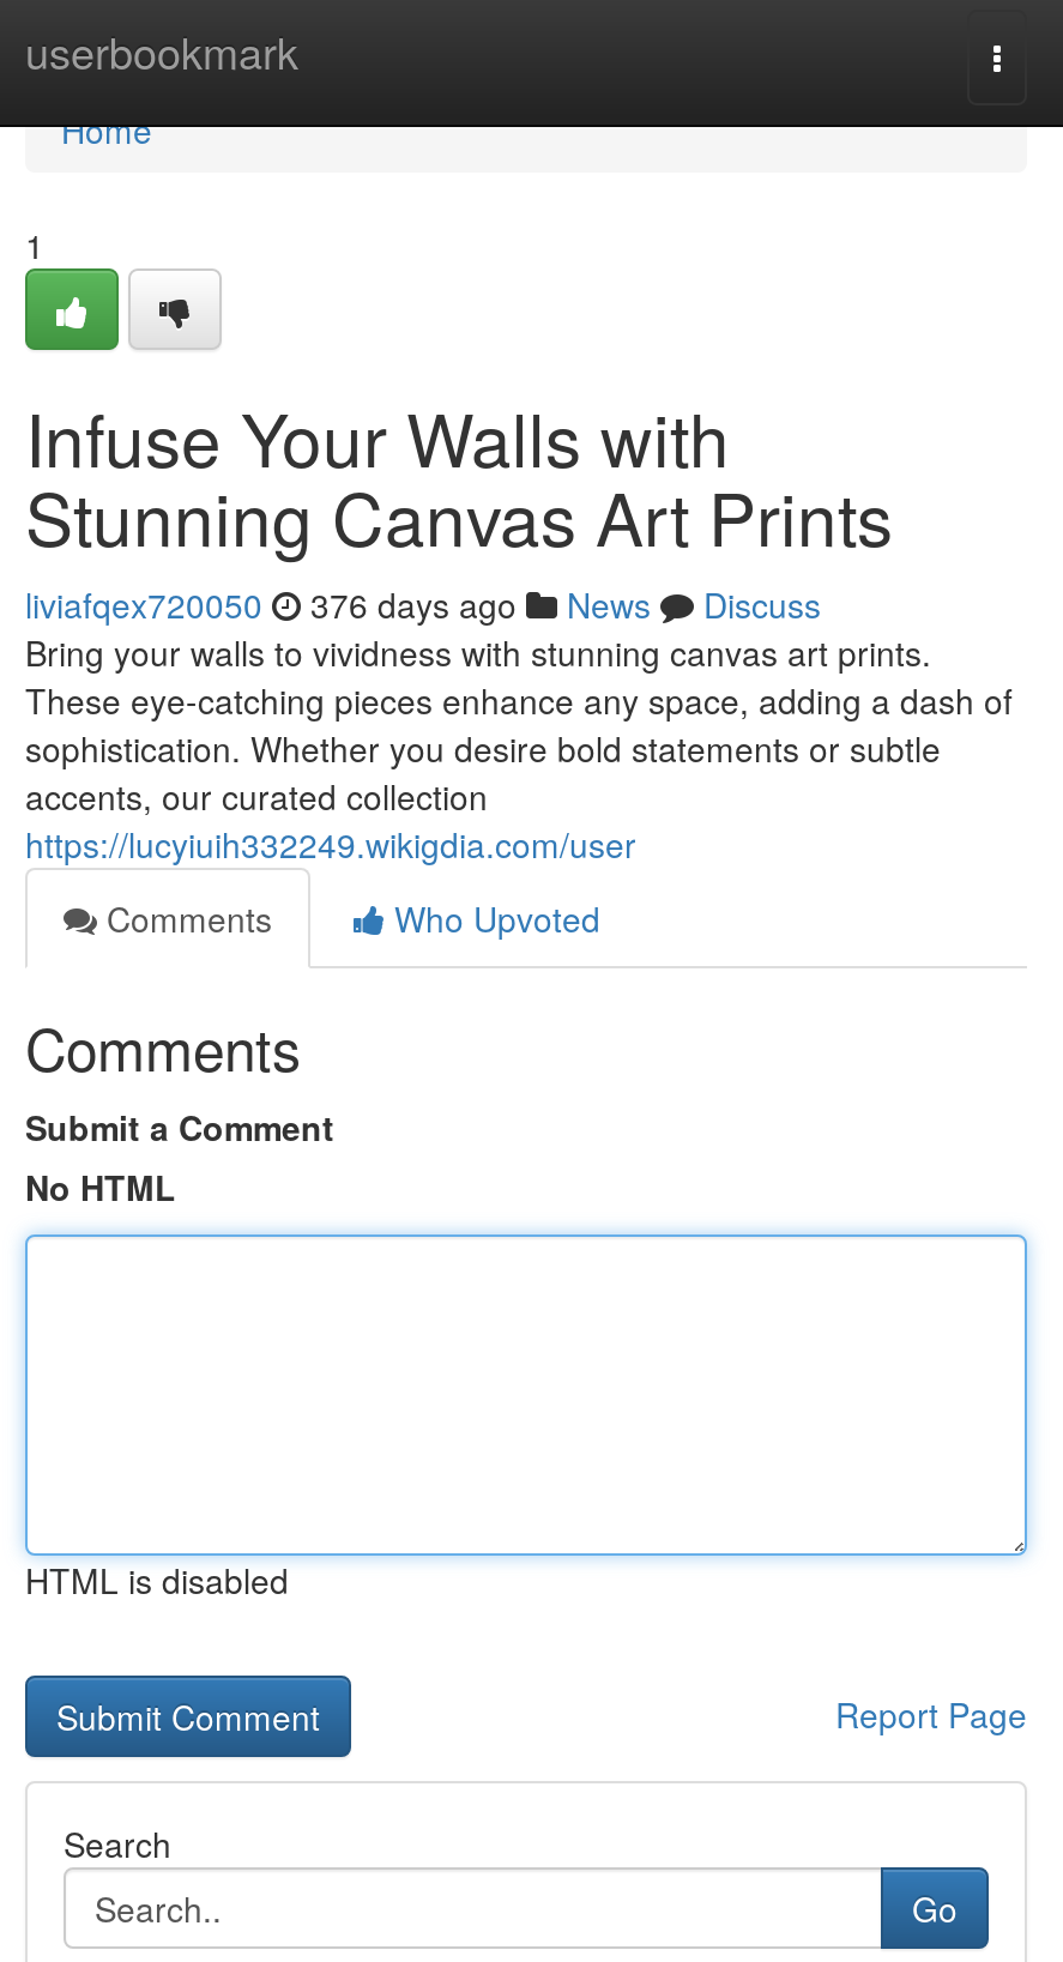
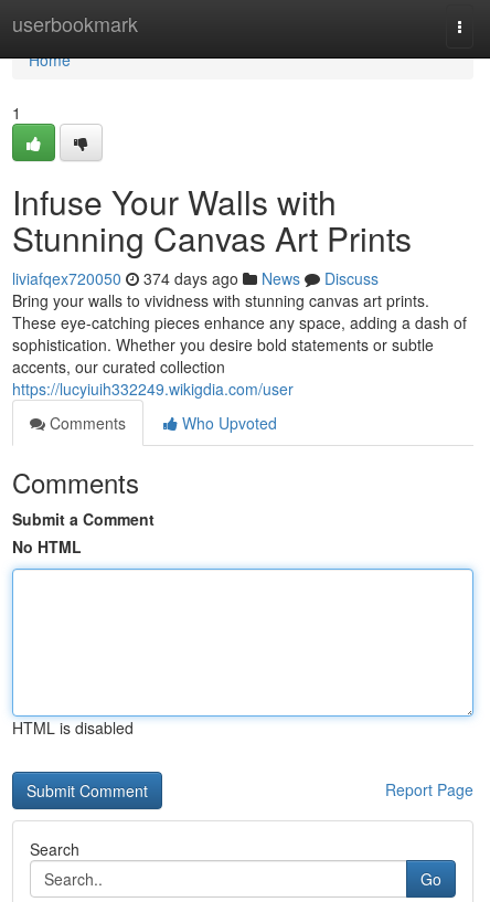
- liviafqex720050 376 days ago News Discuss
+ liviafqex720050 374 days ago News Discuss
